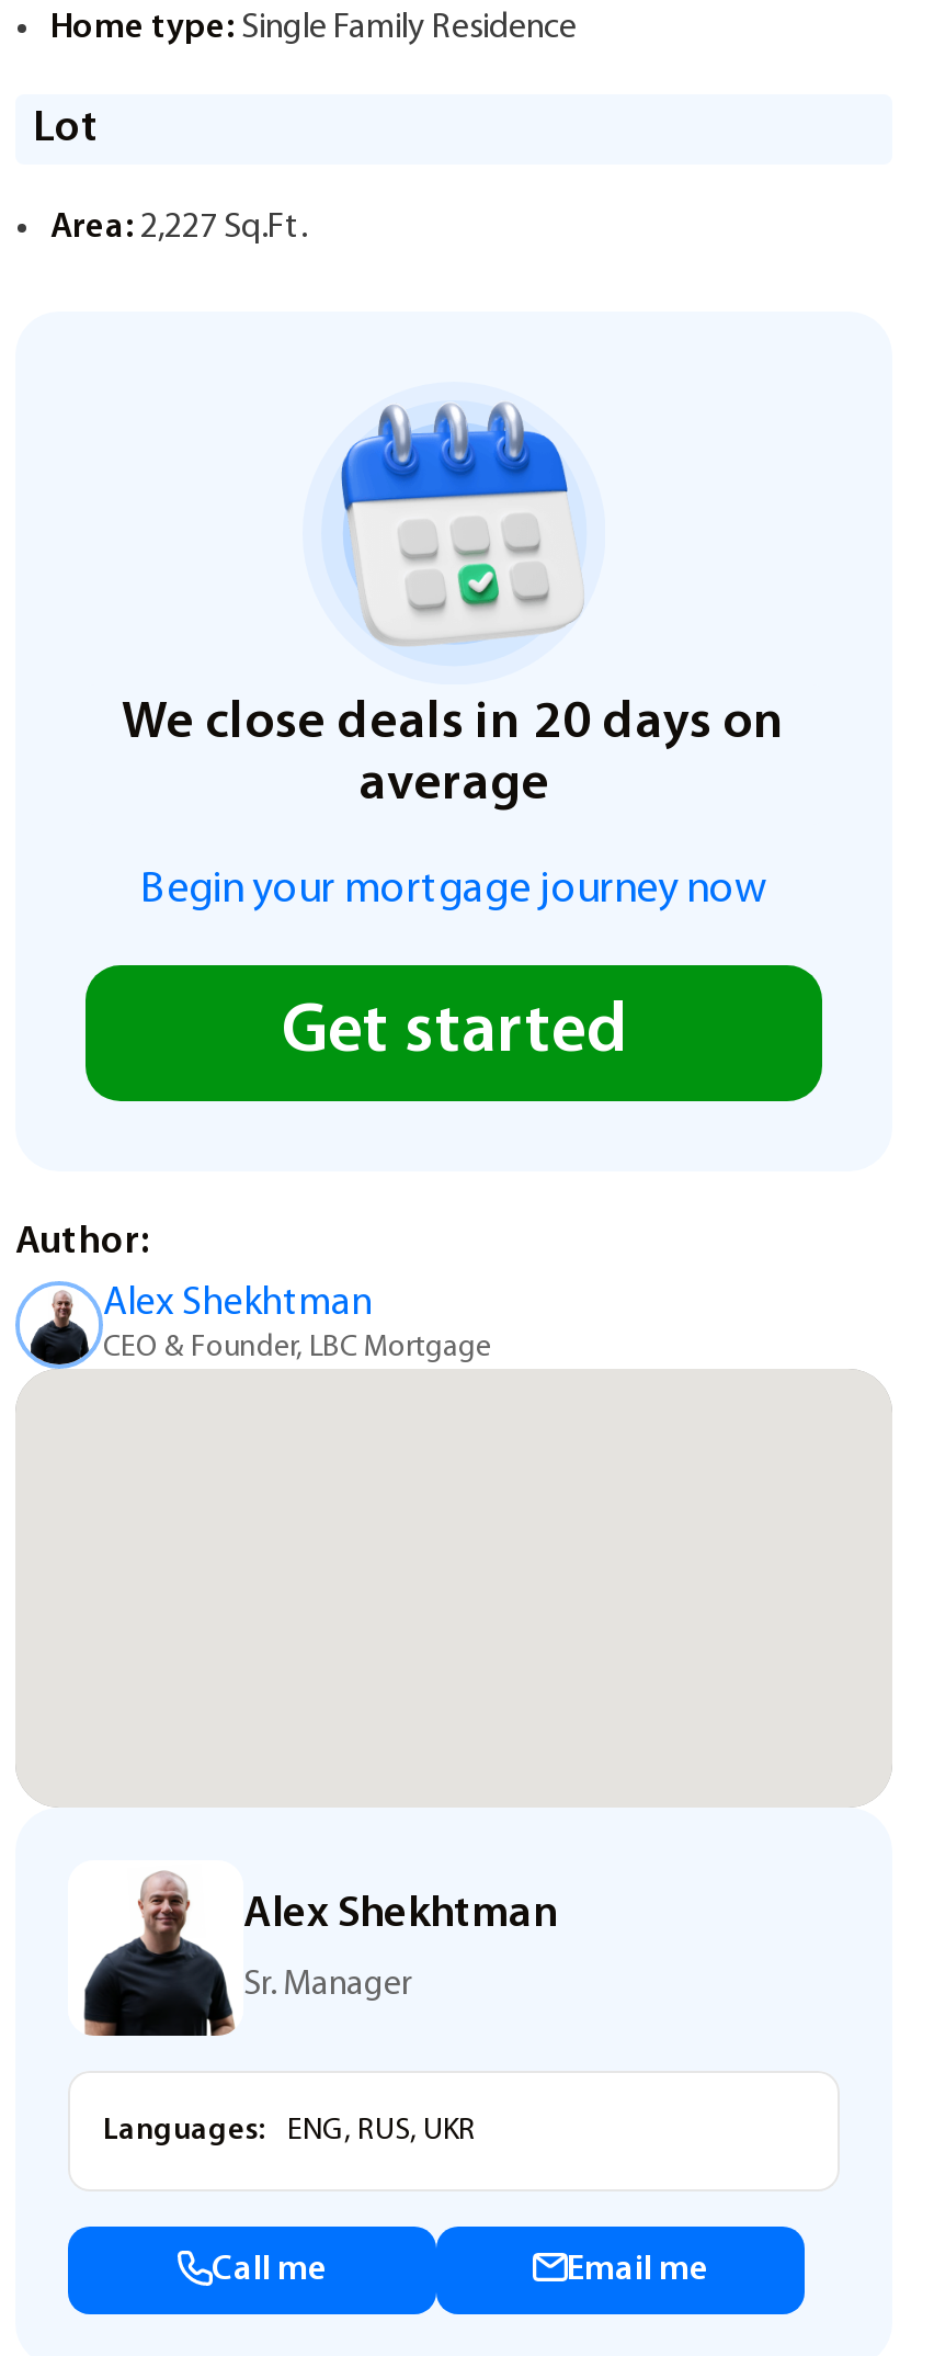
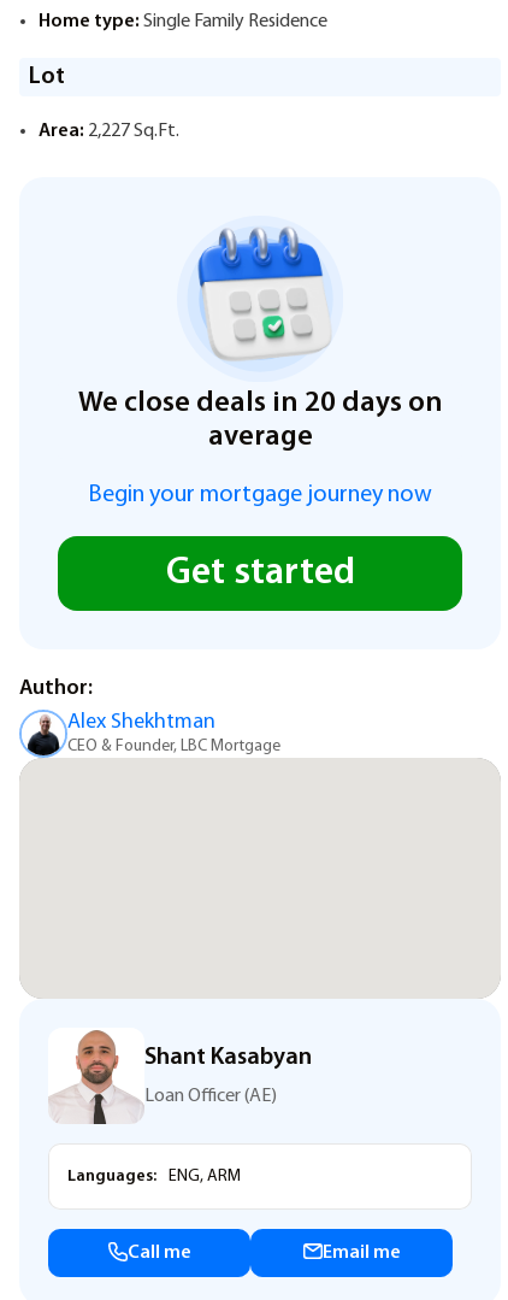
- [image]
- Alex Shekhtman
+ [image]
+ Shant Kasabyan

- Sr. Manager
+ Loan Officer (AE)

- Languages: ENG, RUS, UKR
+ Languages: ENG, ARM
